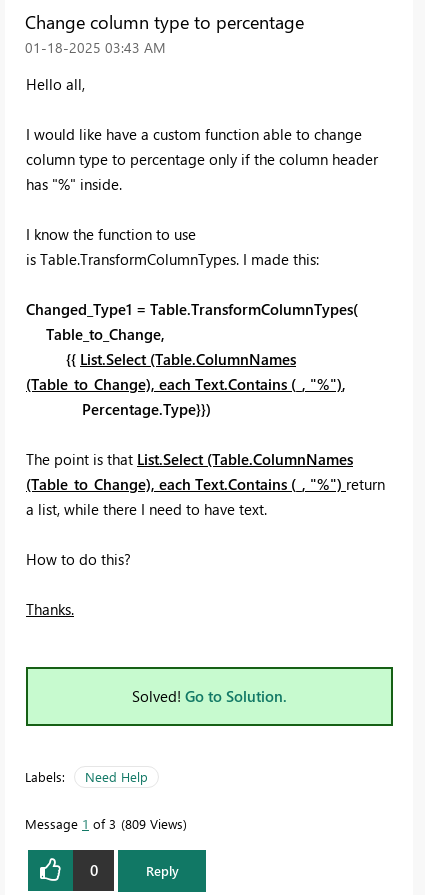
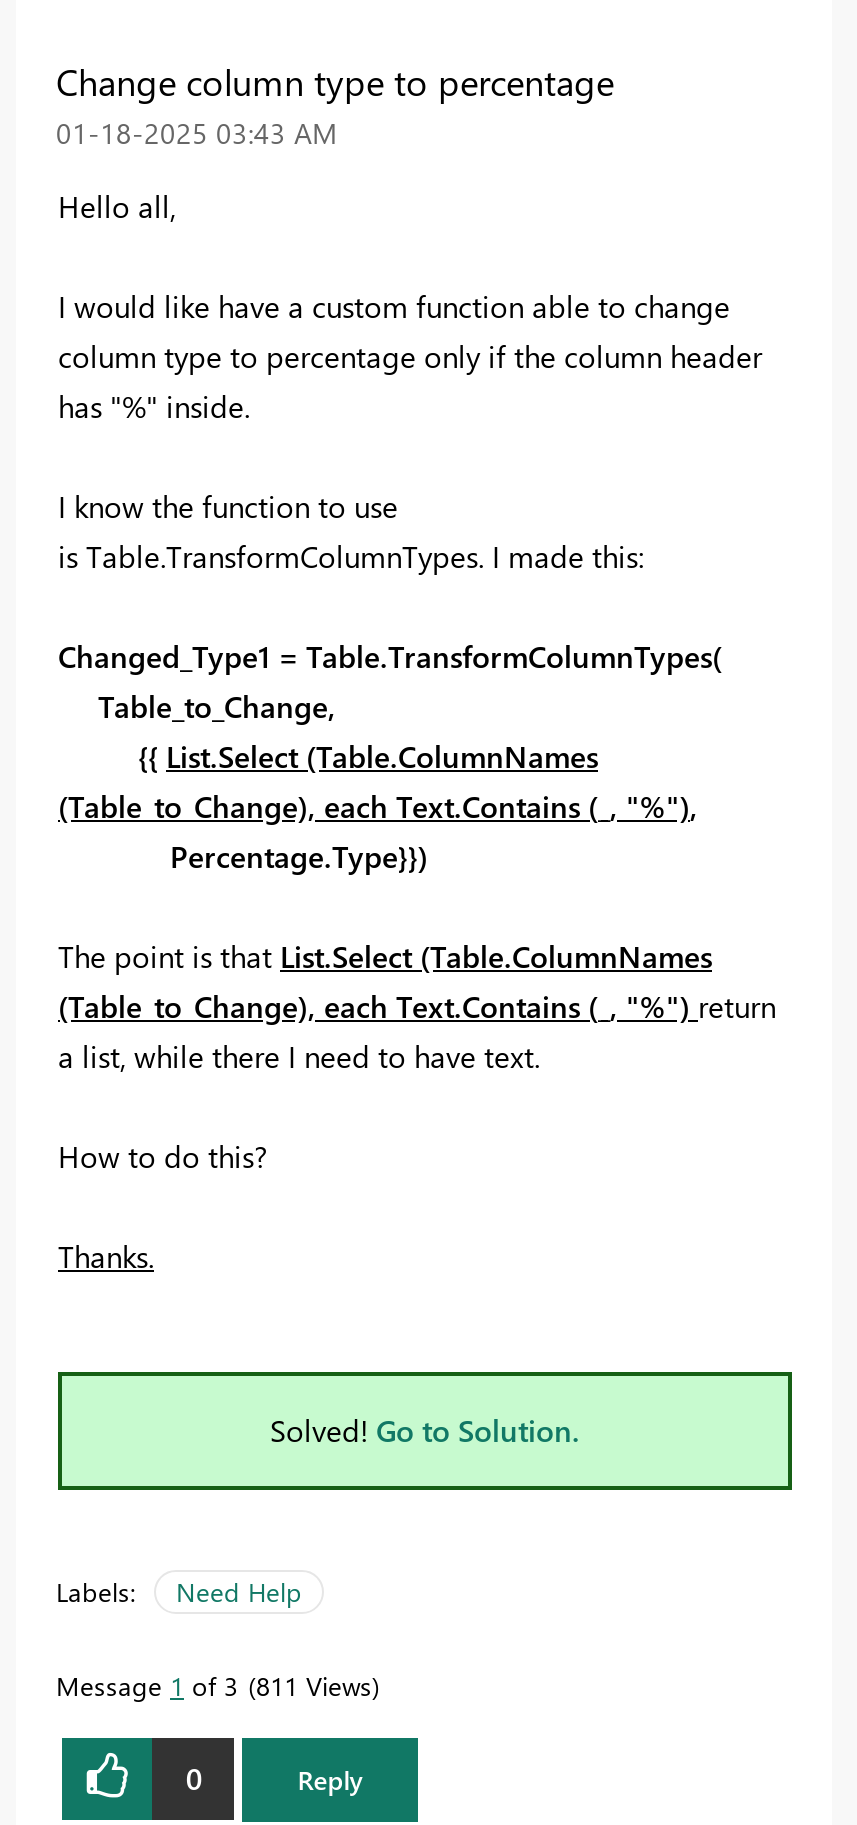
- Message 1 of 3 809 Views
+ Message 1 of 3 811 Views
